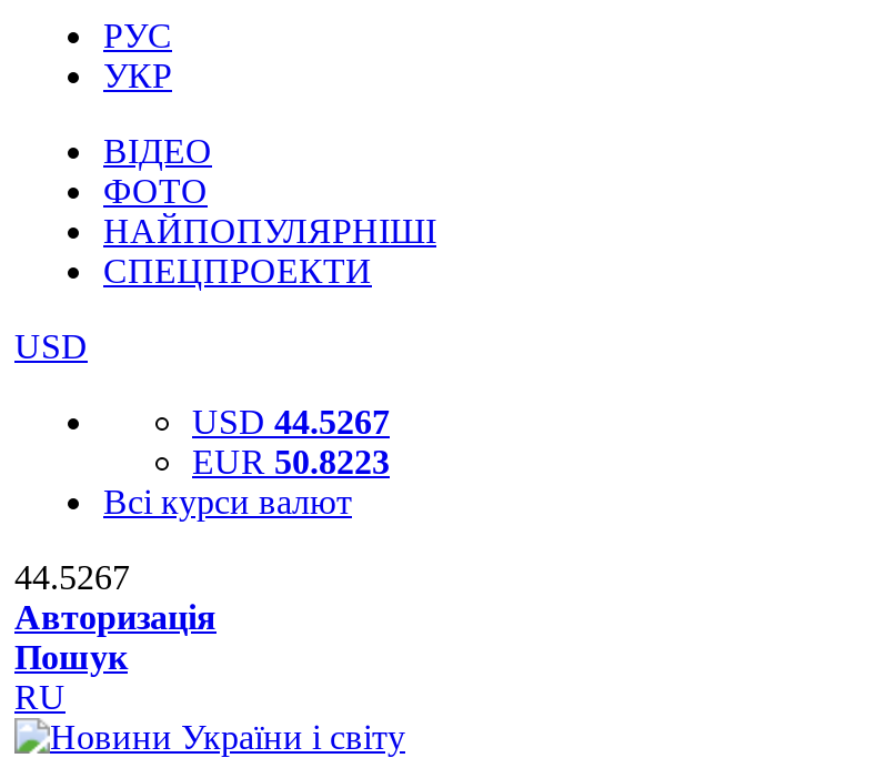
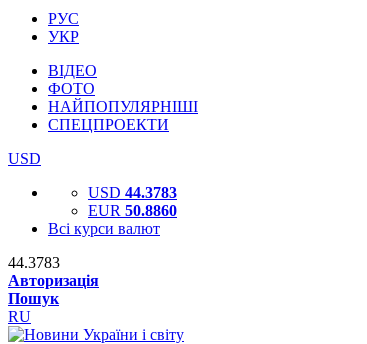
- USD 44.5267
+ USD 44.3783

- EUR 50.8223
+ EUR 50.8860

- 44.5267
+ 44.3783
